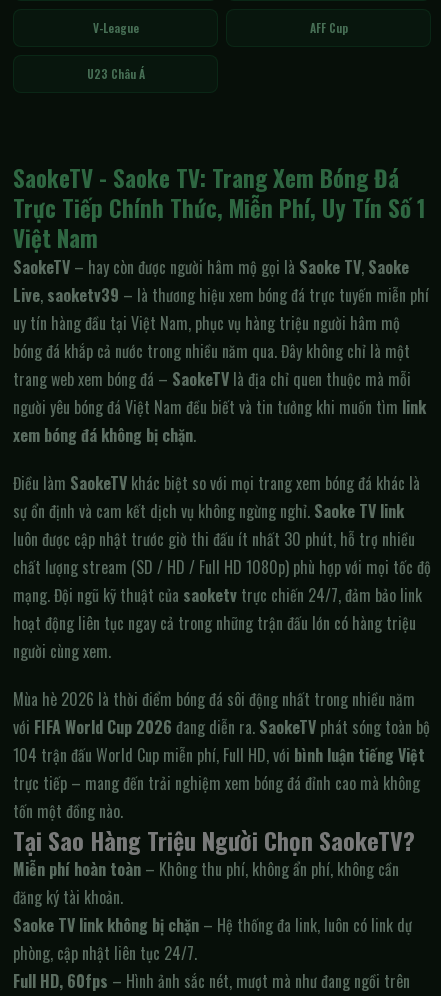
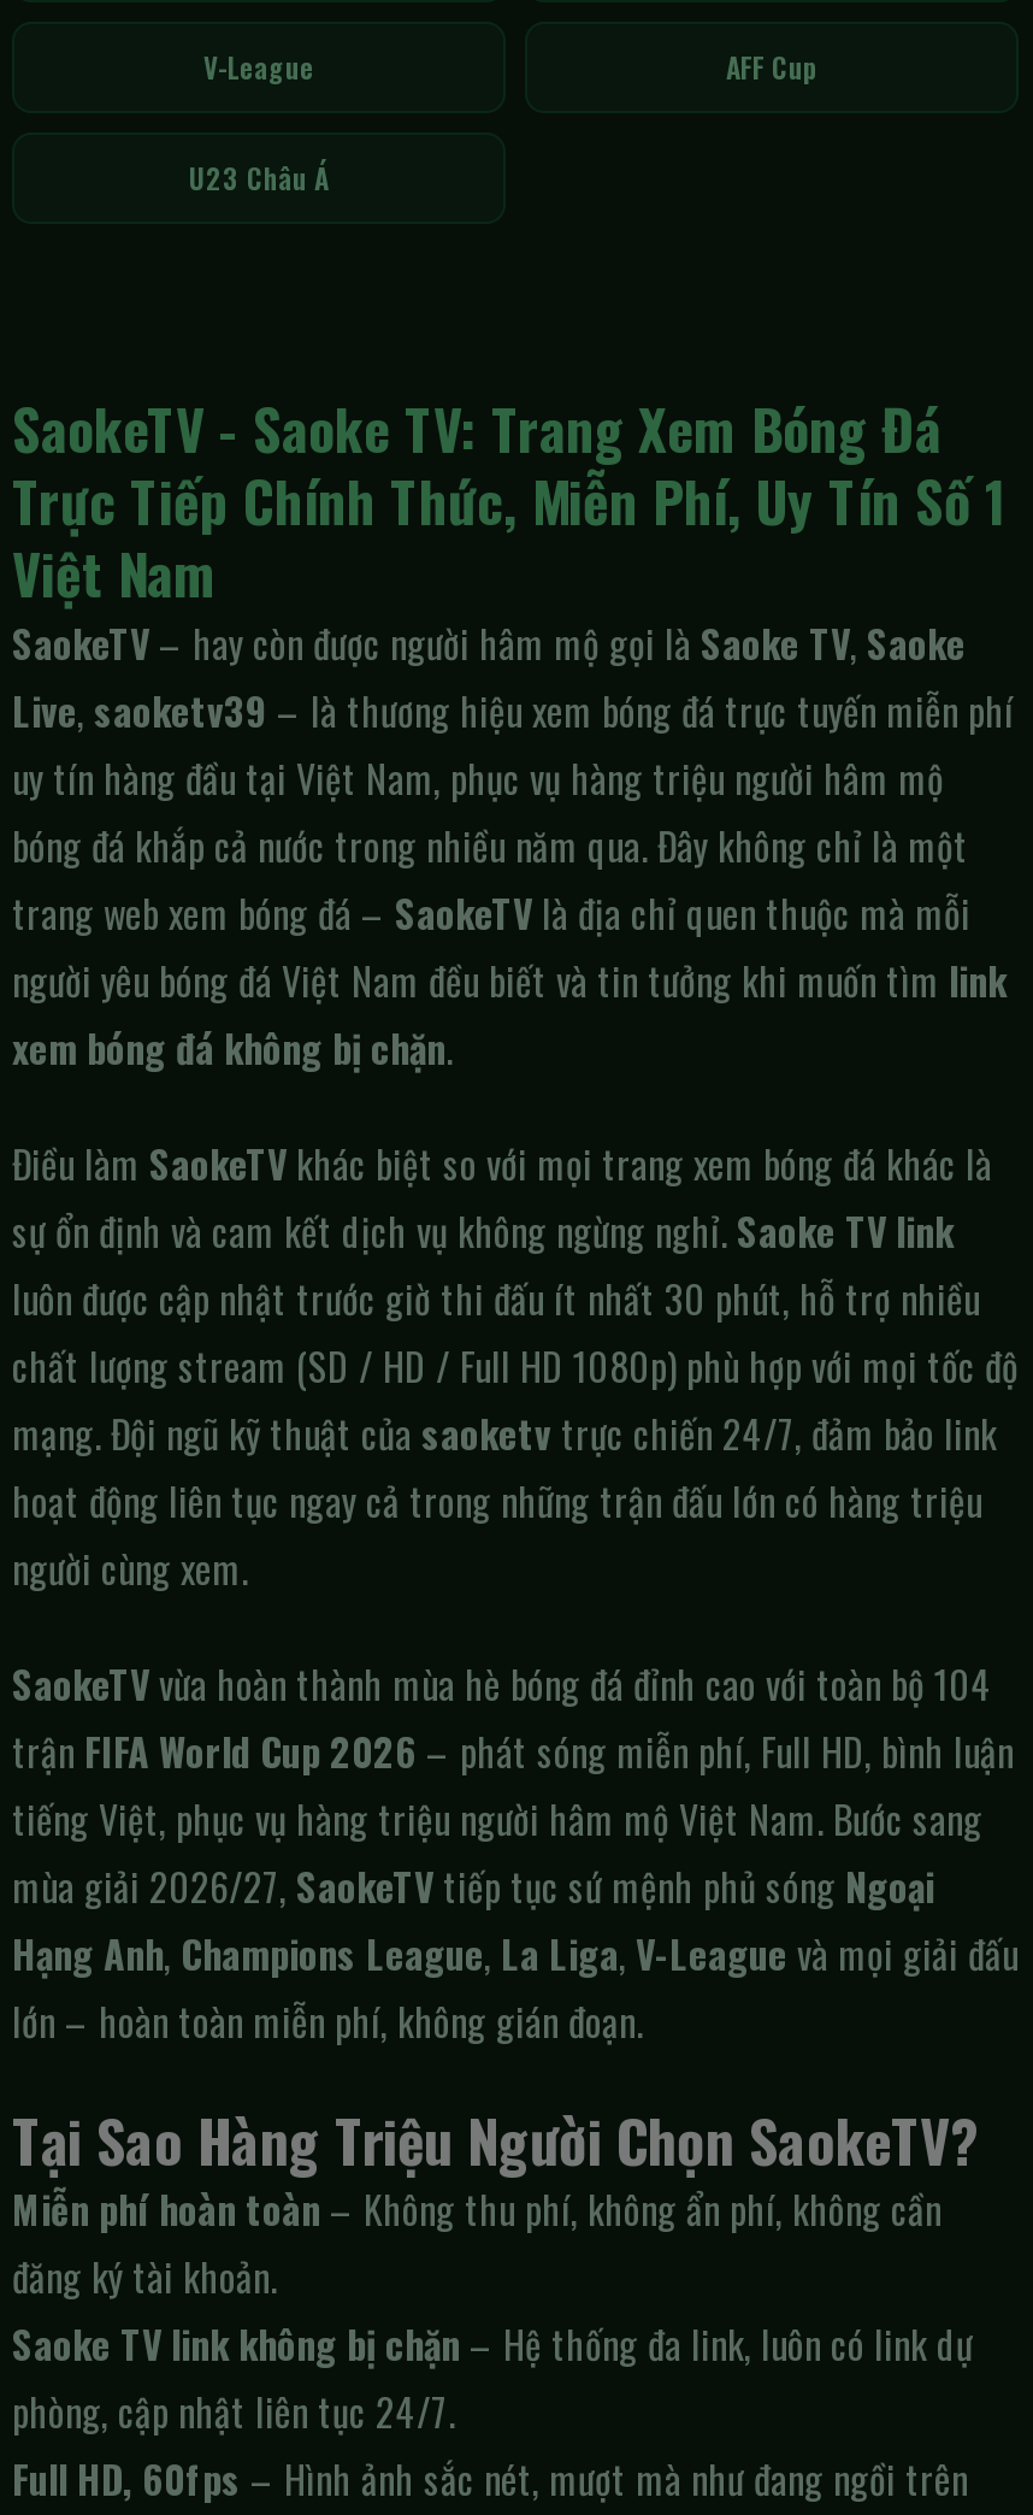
- Mùa hè 2026 là thời điểm bóng đá sôi động nhất trong nhiều năm
- với FIFA World Cup 2026 đang diễn ra. SaokeTV phát sóng toàn bộ
- 104 trận đấu World Cup miễn phí, Full HD, với bình luận tiếng Việt
- trực tiếp – mang đến trải nghiệm xem bóng đá đỉnh cao mà không
- tốn một đồng nào.
+ SaokeTVvừa hoàn thành mùa hè bóng đá đỉnh cao với toàn bộ 104
+ trận FIFA World Cup 2026 – phát sóng miễn phí, Full HD, bình luận
+ tiếng Việt, phục vụ hàng triệu người hâm mộ Việt Nam. Bước sang
+ mùa giải 2026/27, SaokeTV tiếp tục sứ mệnh phủ sóng Ngoại
+ Hạng Anh, Champions League, La Liga, V-League và mọi giải đấu
+ lớn – hoàn toàn miễn phí, không gián đoạn.
